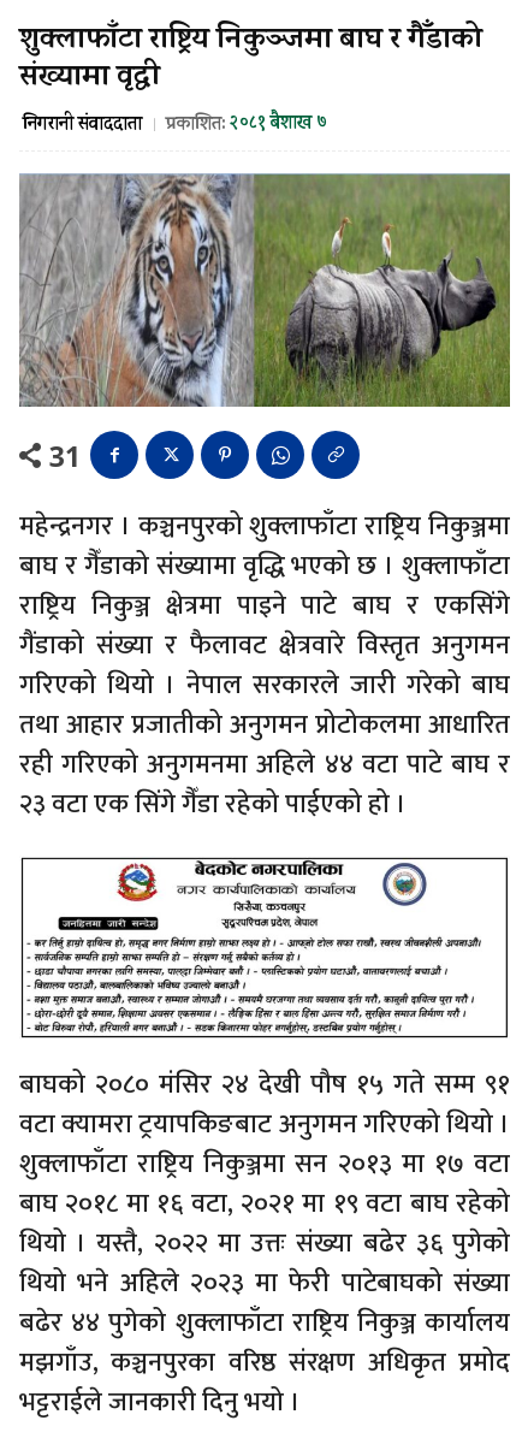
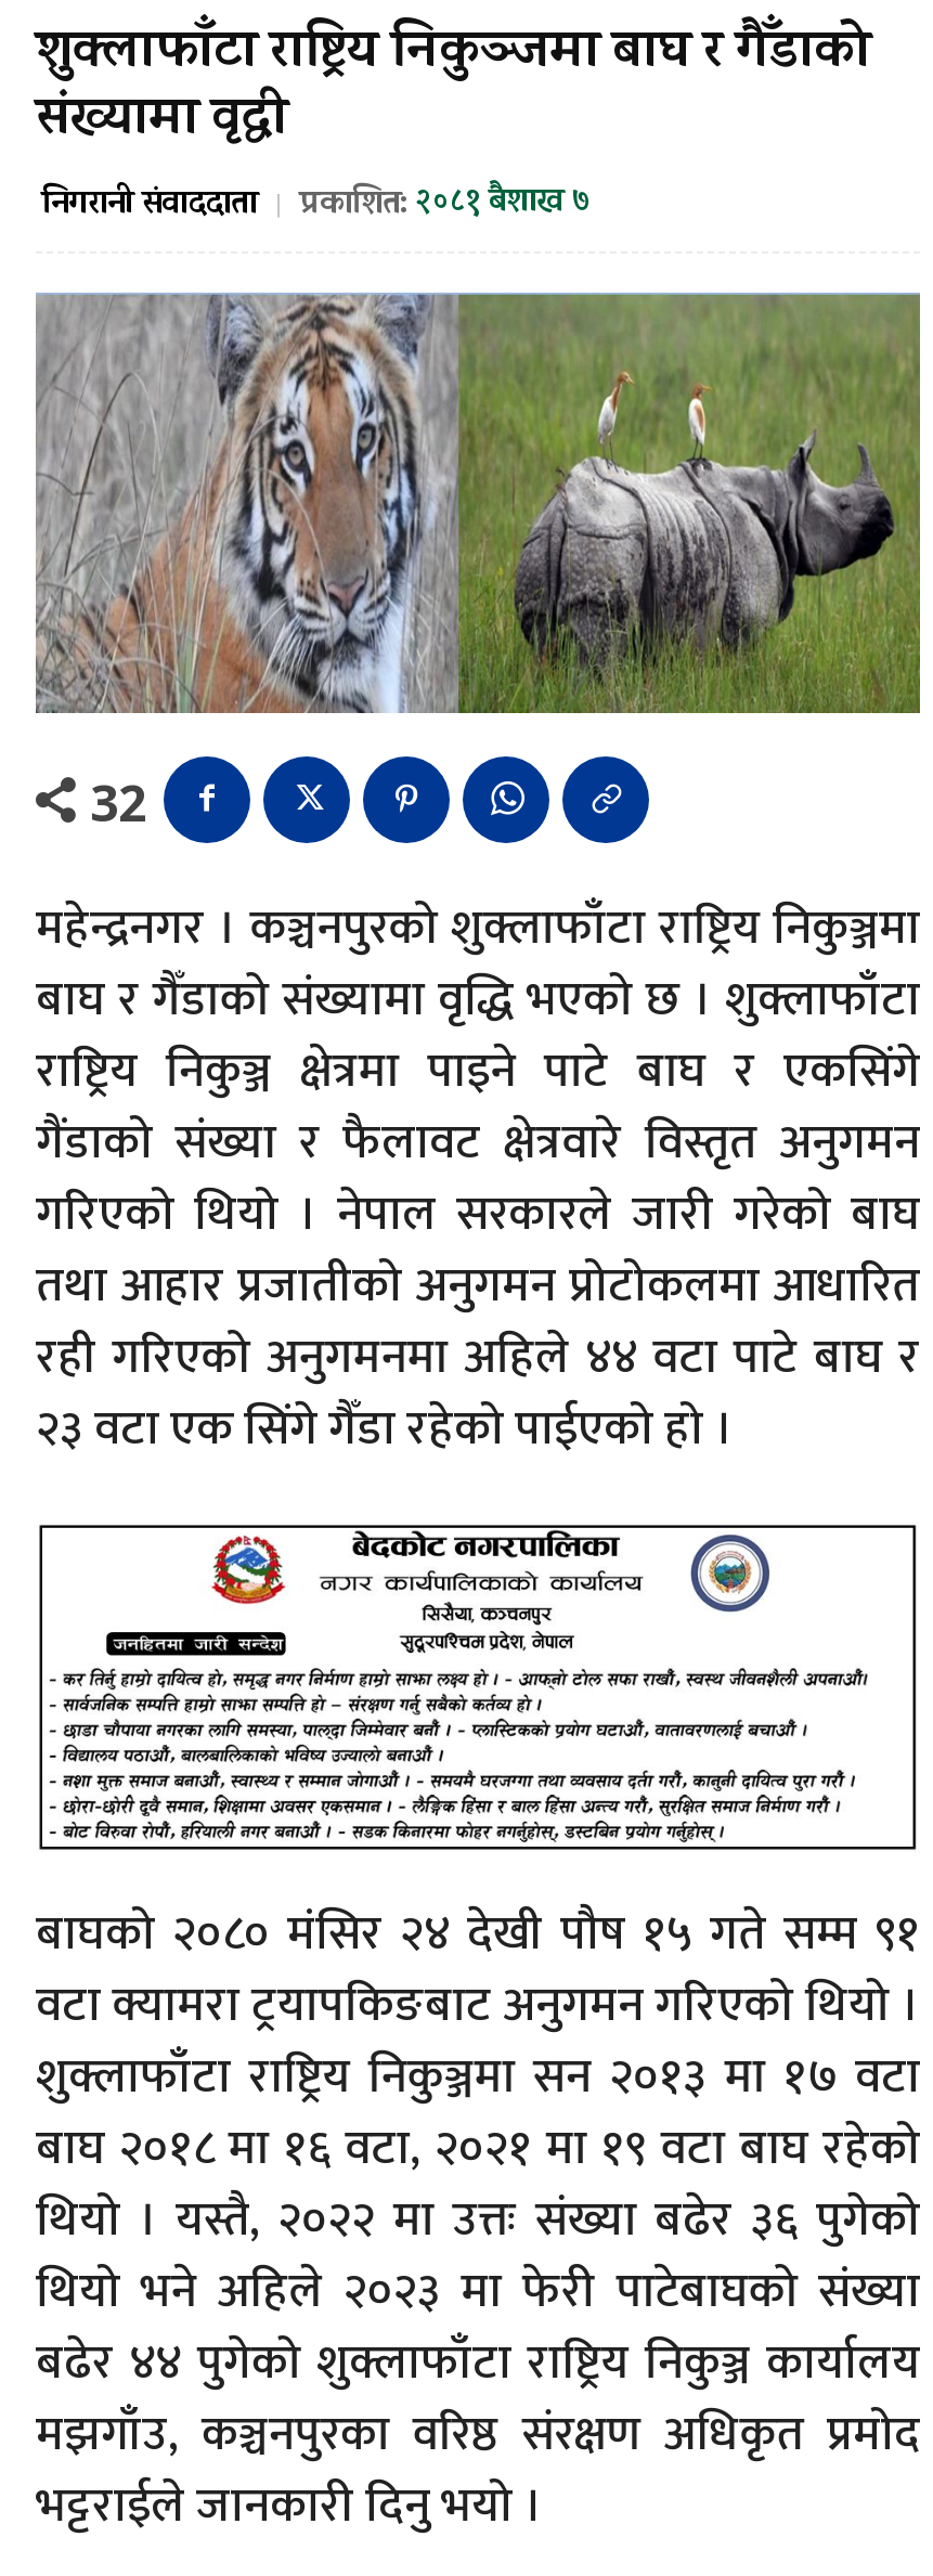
- 31
+ 32
